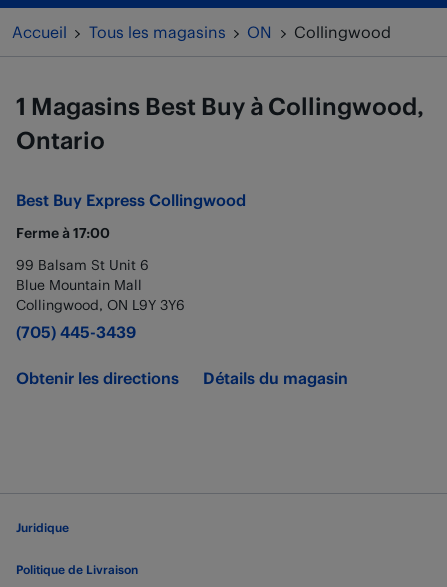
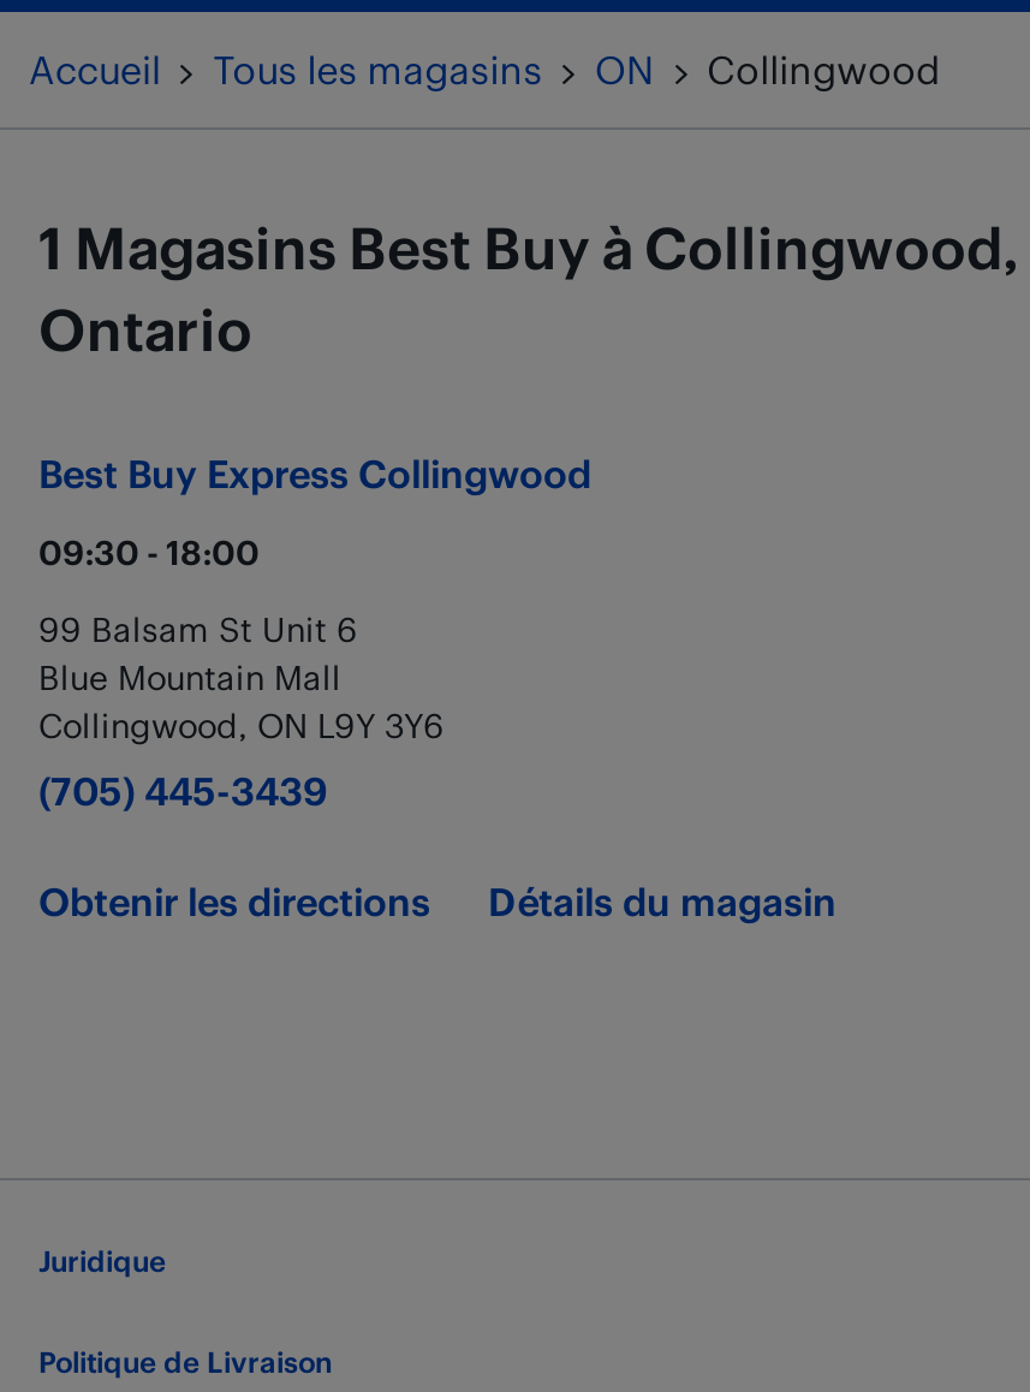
- Ferme à 17:00
+ 09:30 - 18:00
